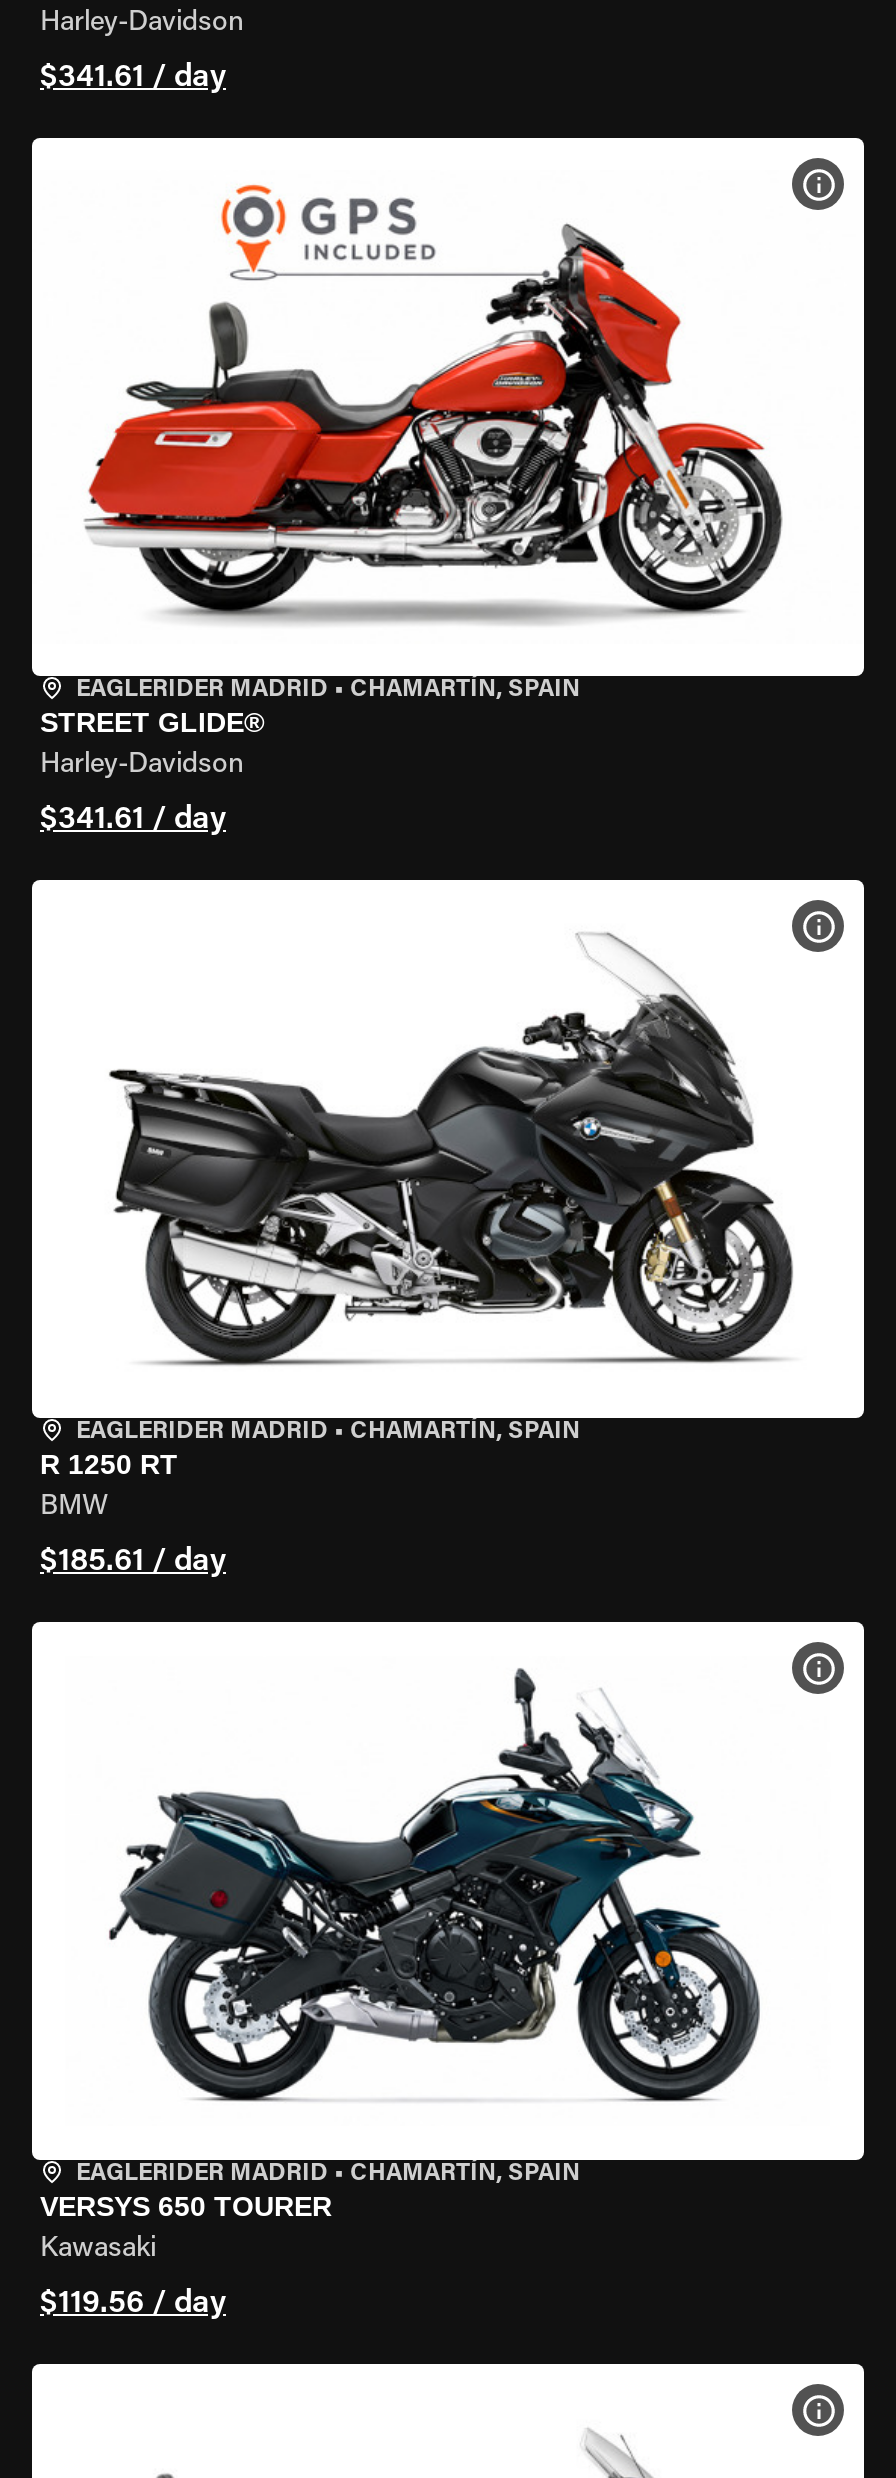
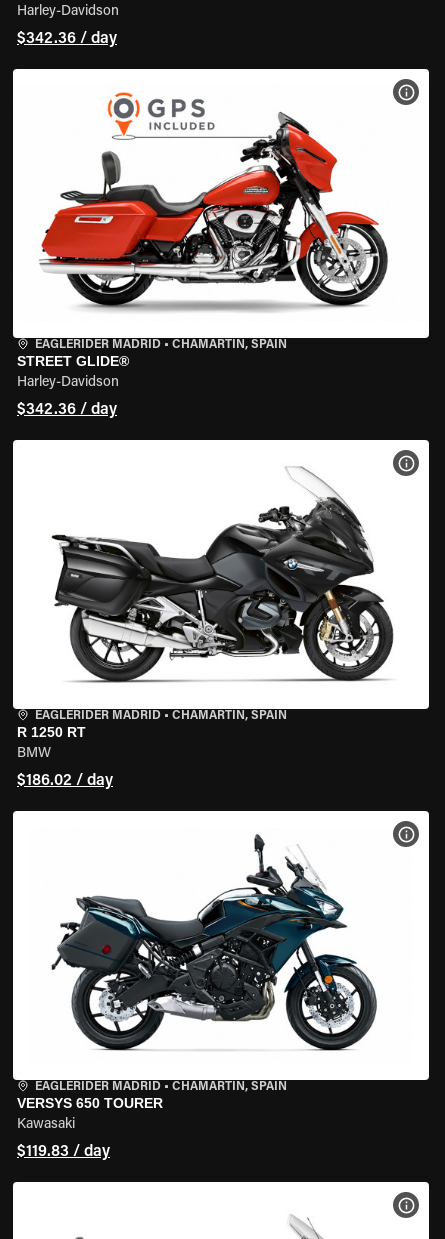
- $341.61 / day
+ $342.36 / day

- $341.61 / day
+ $342.36 / day

- $185.61 / day
+ $186.02 / day

- $119.56 / day
+ $119.83 / day
